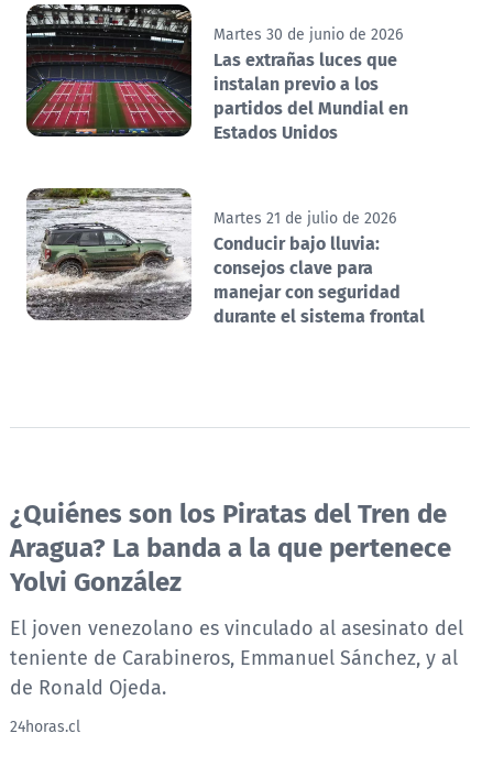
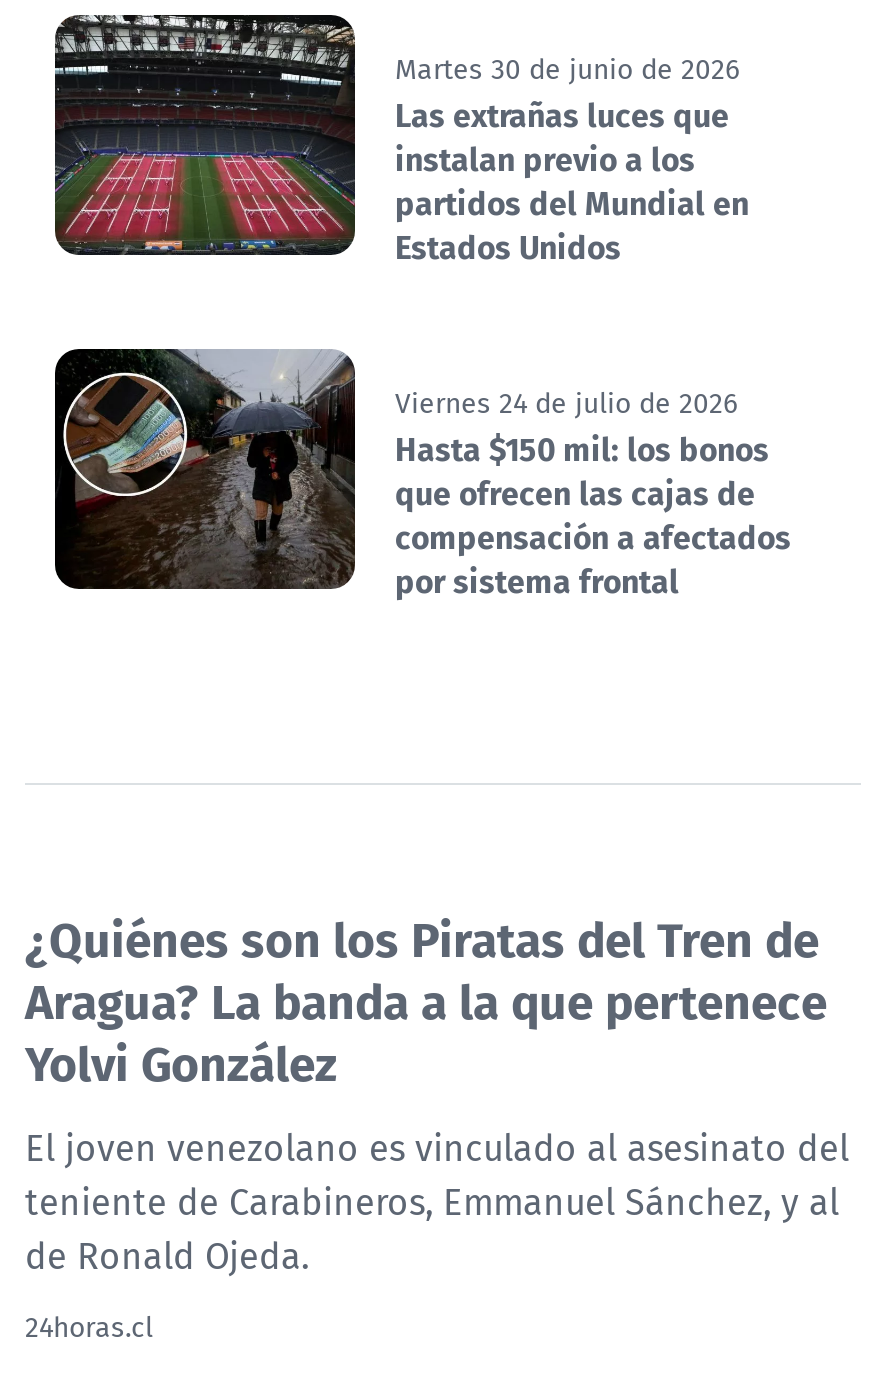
- [image]
- Martes 21 de julio de 2026
- Conducir bajo lluvia:
- consejos clave para
- manejar con seguridad
- durante el sistema frontal
+ [image]
+ Viernes 24 de julio de 2026
+ Hasta $150 mil: los bonos
+ que ofrecen las cajas de
+ compensación a afectados
+ por sistema frontal
